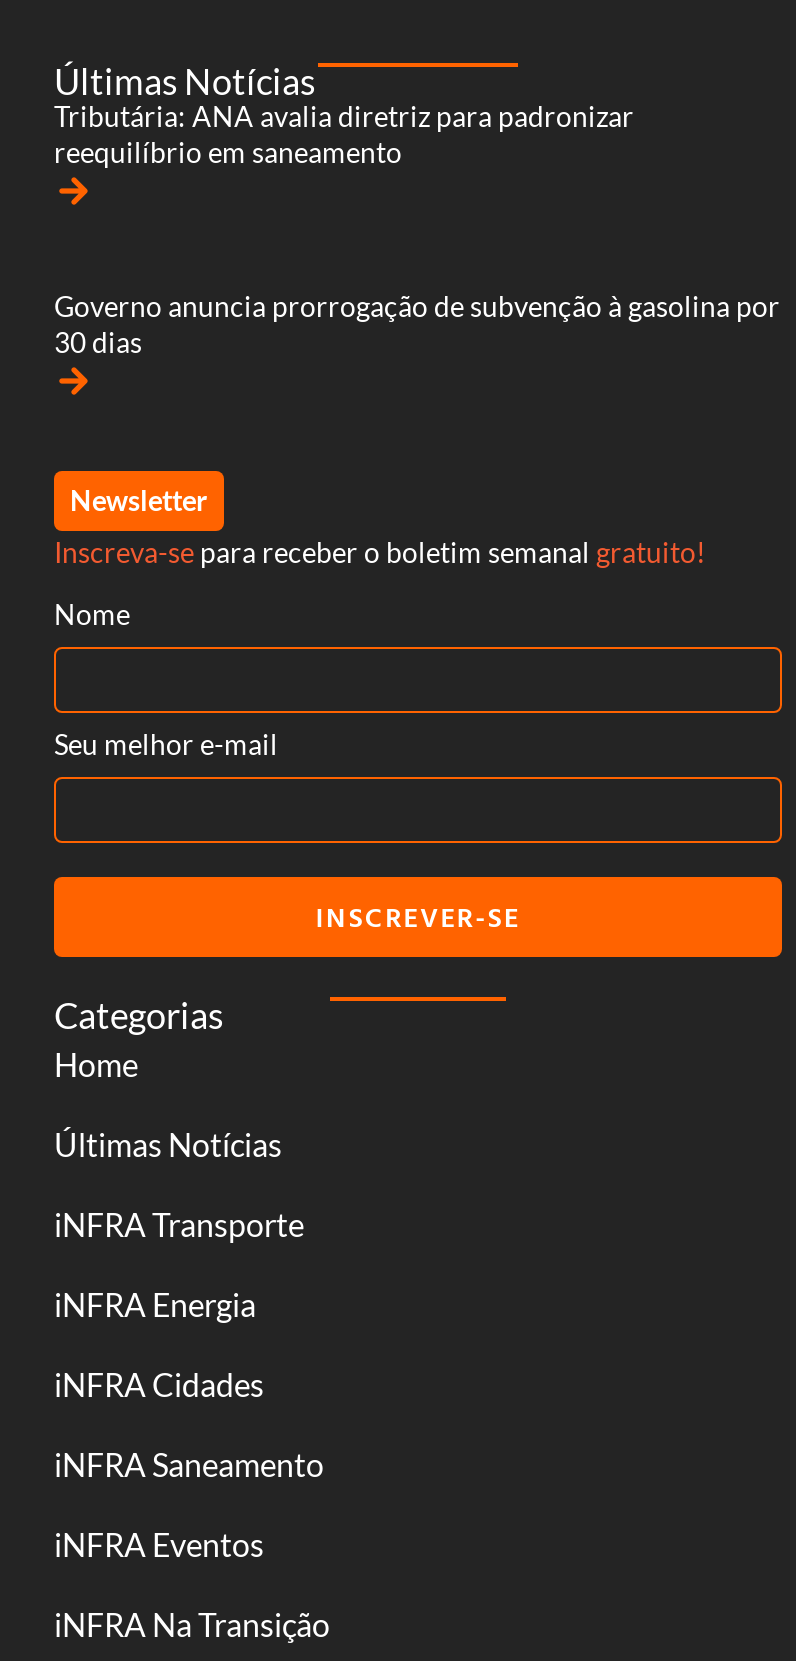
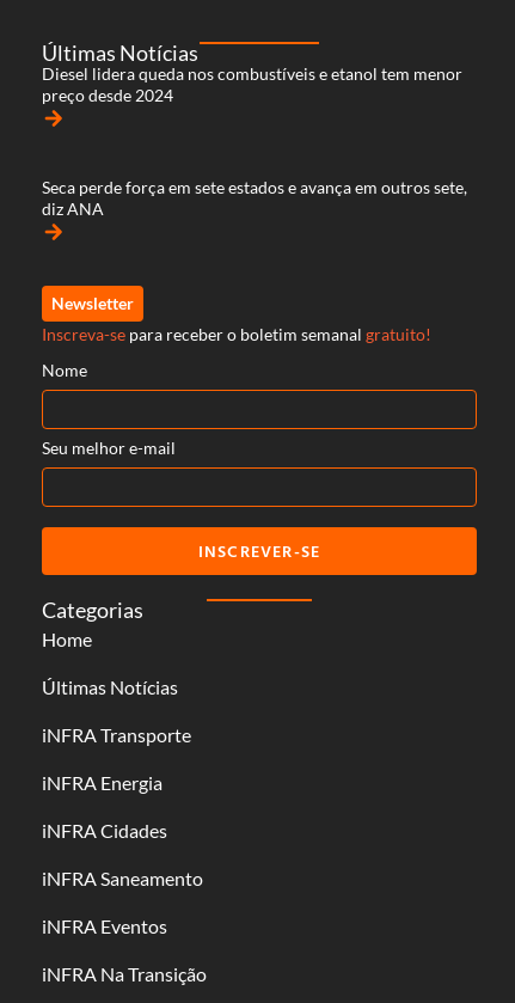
- Tributária: ANA avalia diretriz para padronizar
- reequilíbrio em saneamento
+ Diesel lidera queda nos combustíveis e etanol tem menor
+ preço desde 2024

- Governo anuncia prorrogação de subvenção à gasolina por
- 30 dias
+ Seca perde força em sete estados e avança em outros sete,
+ diz ANA
